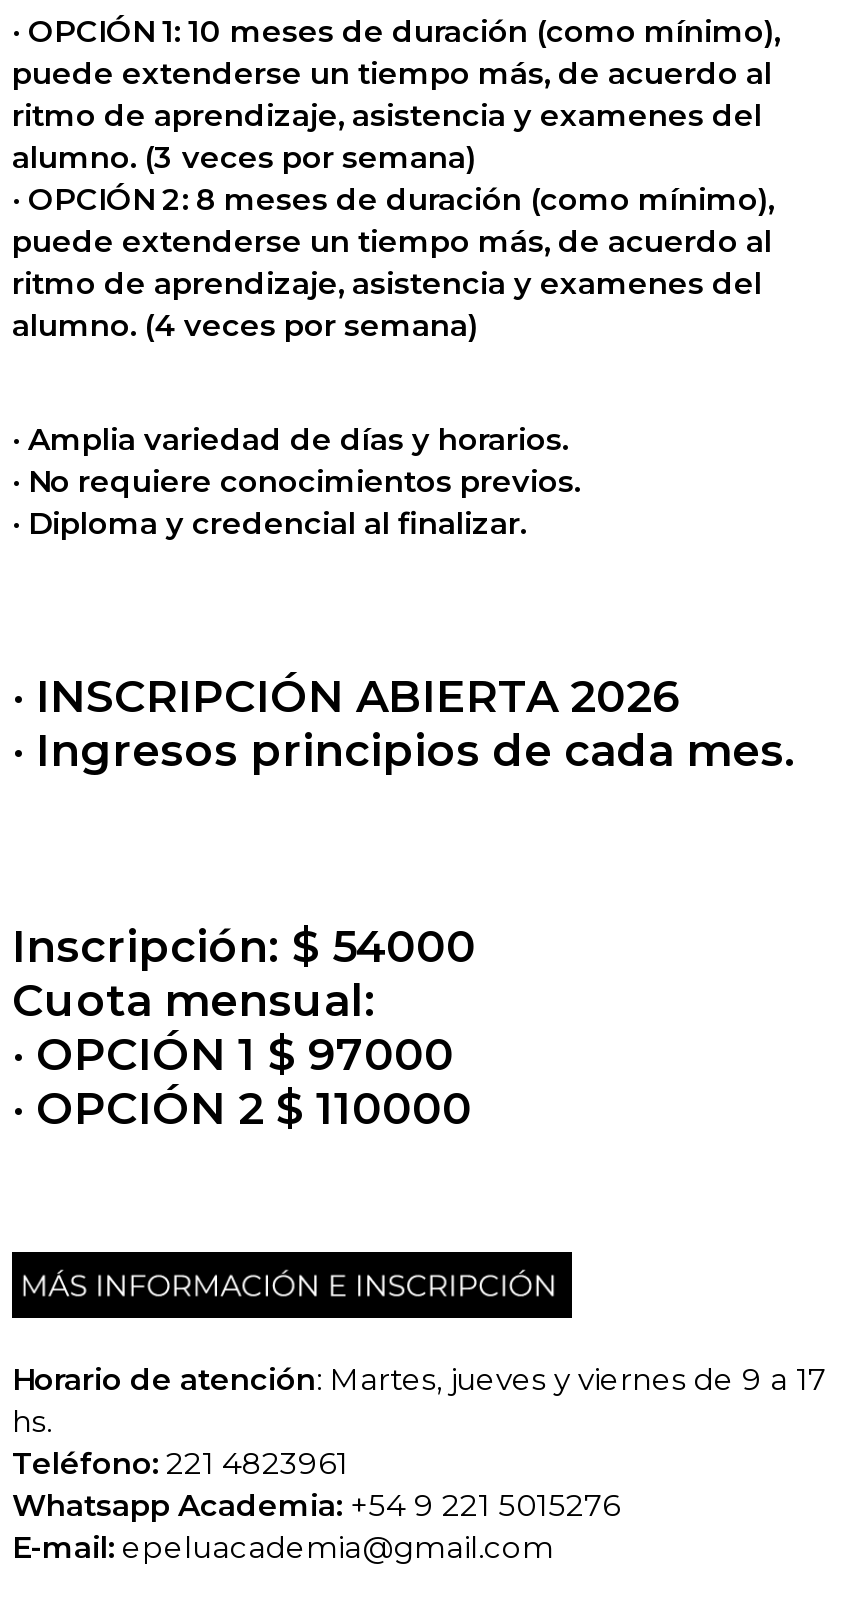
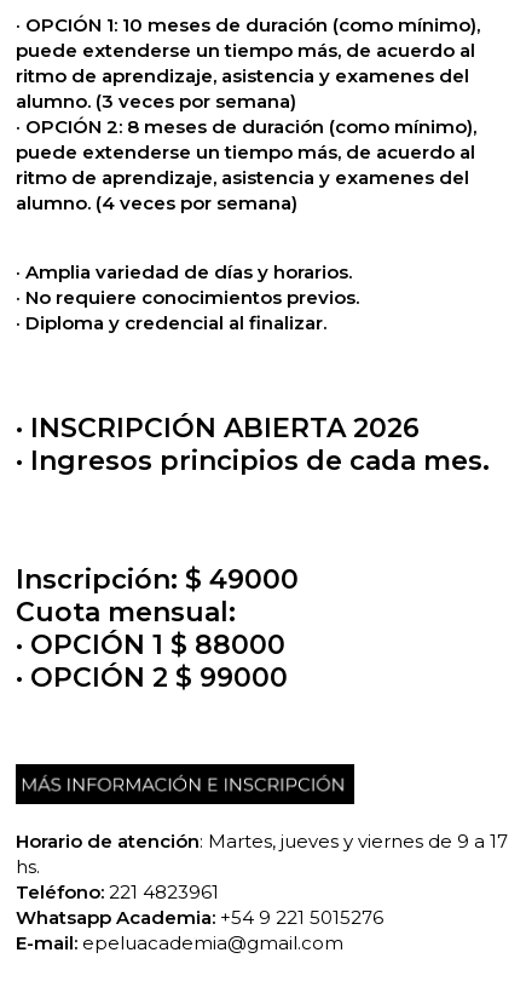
- Inscripción: $ 54000
+ Inscripción: $ 49000

- · OPCIÓN 1 $ 97000
+ · OPCIÓN 1 $ 88000

- · OPCIÓN 2 $ 110000
+ · OPCIÓN 2 $ 99000
